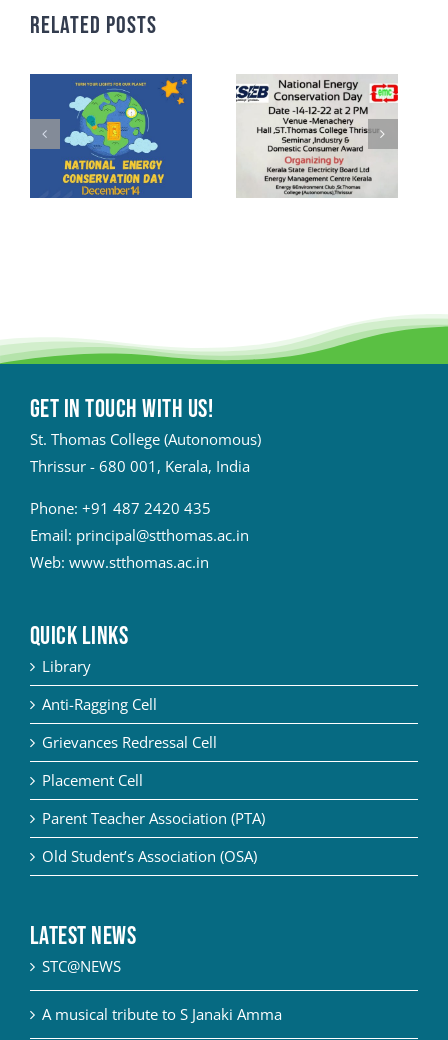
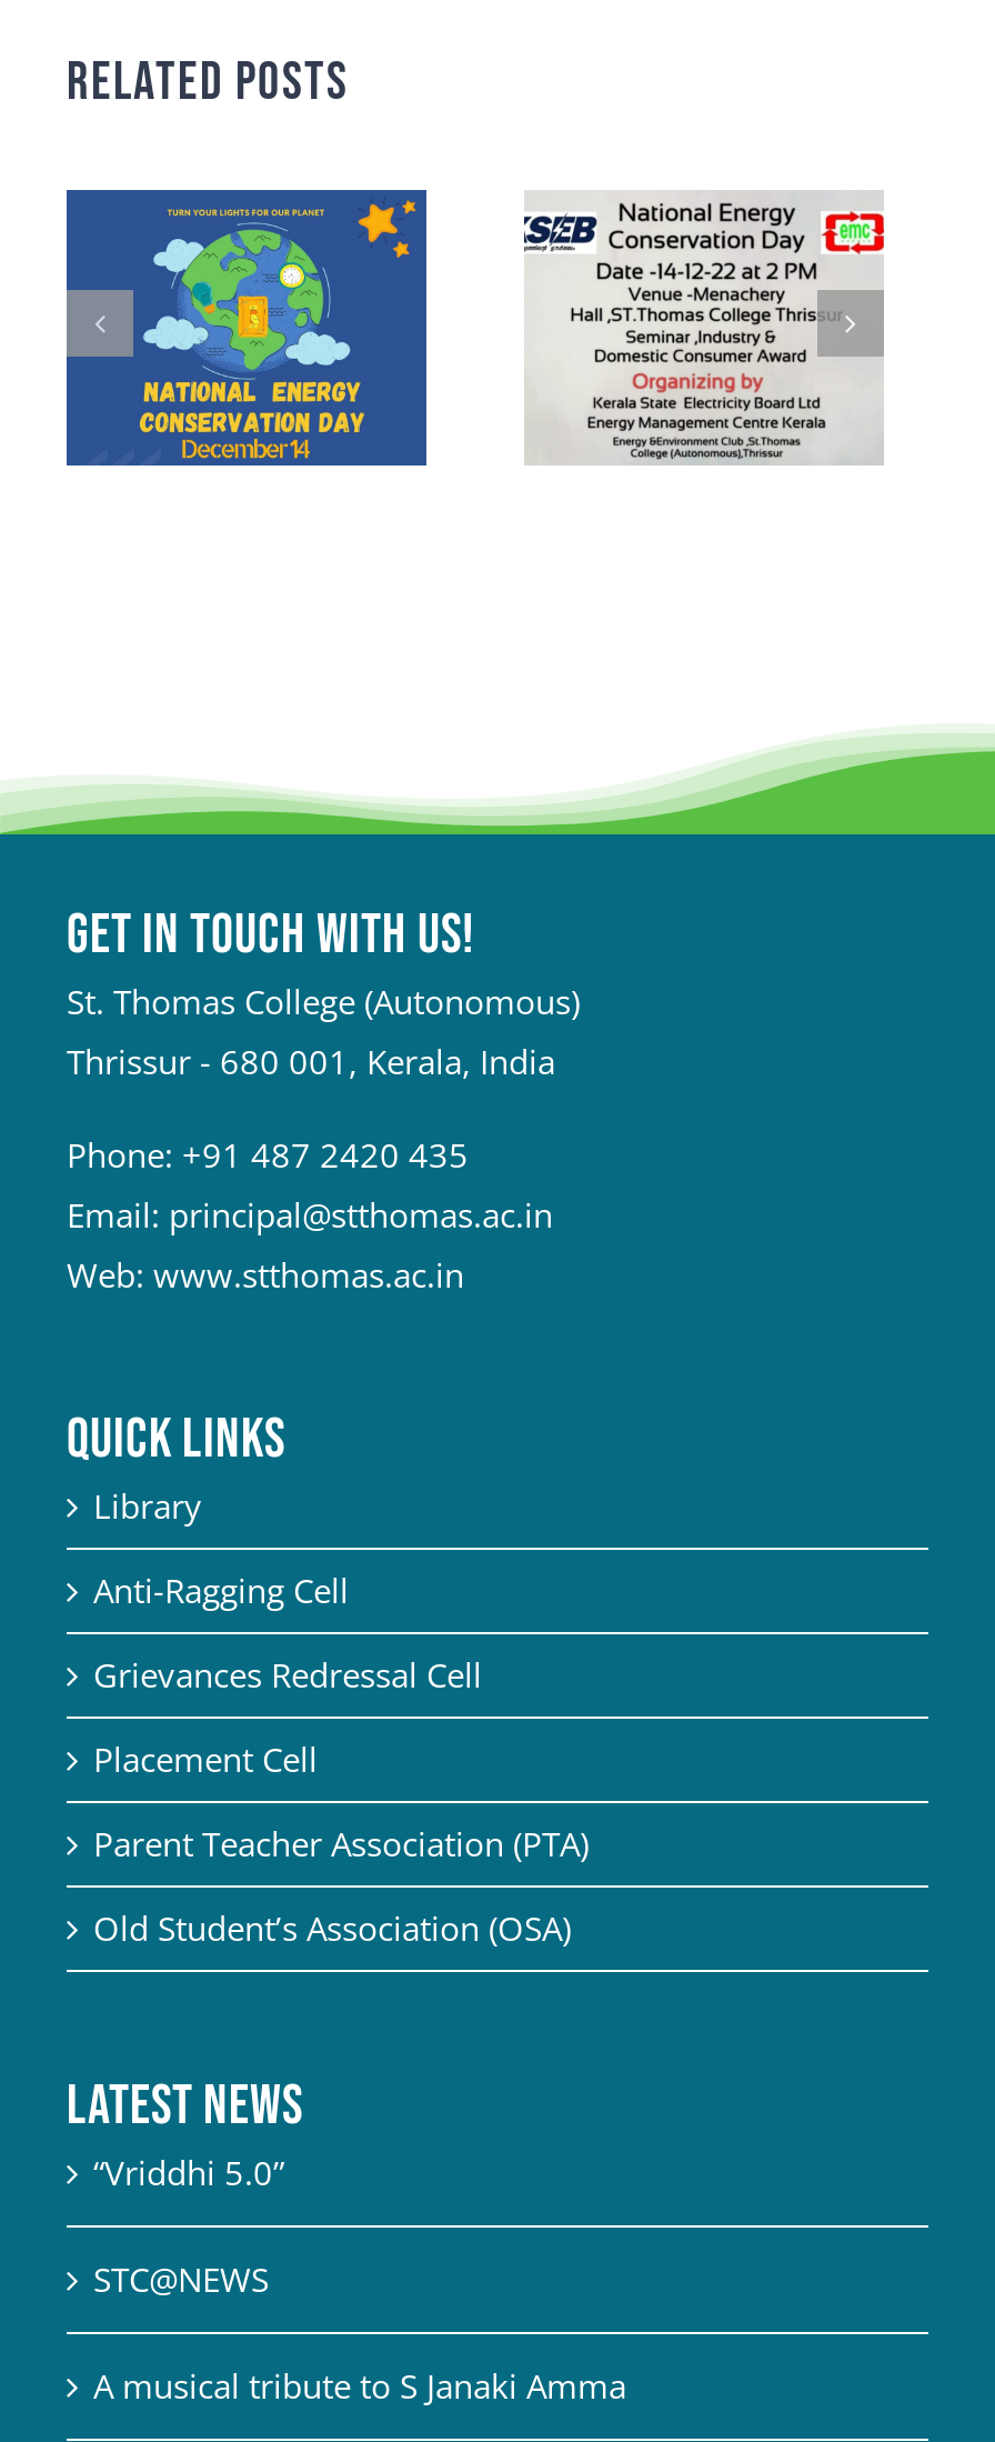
+ “Vriddhi 5.0”
